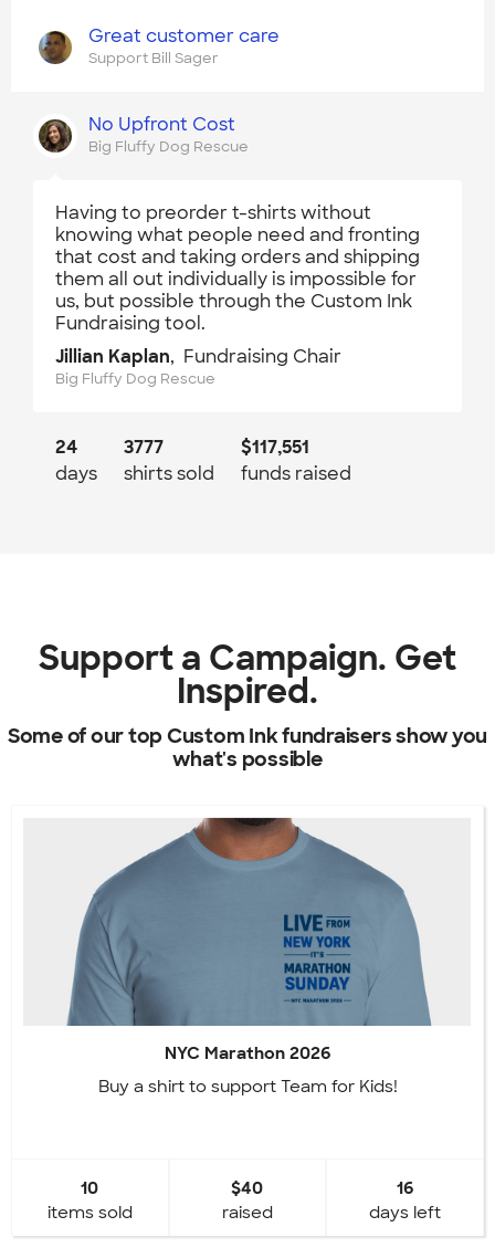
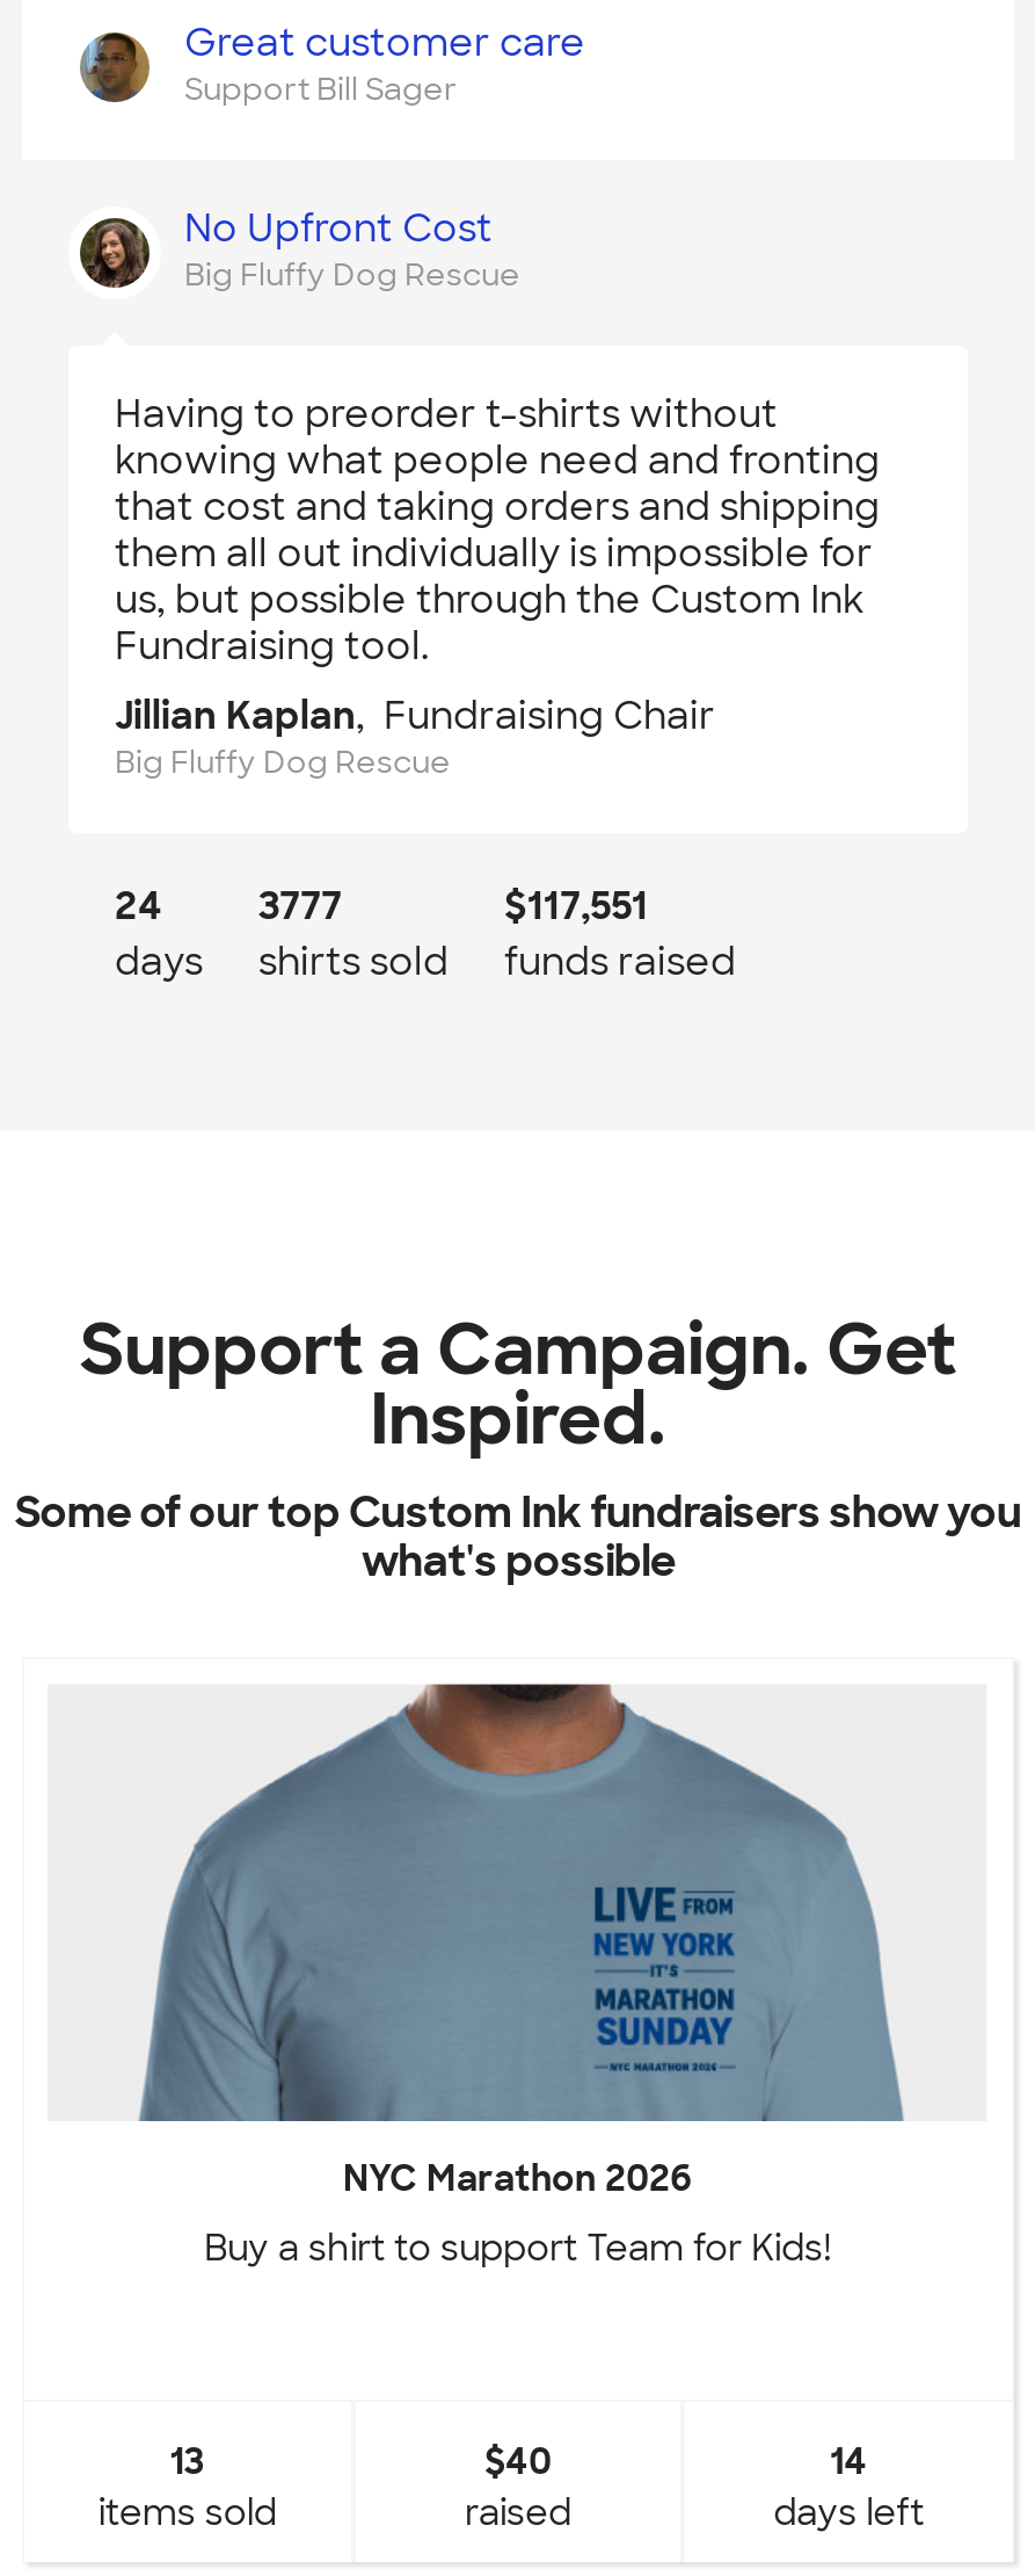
- 10
+ 13

- 16
+ 14
